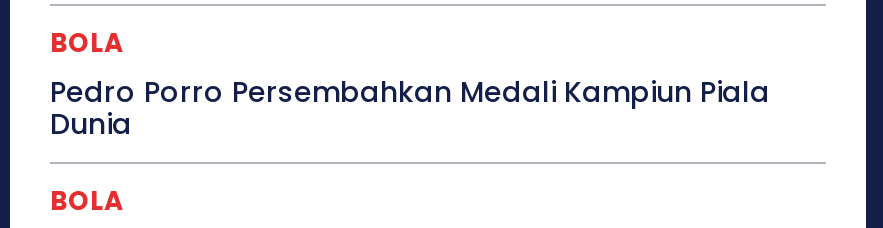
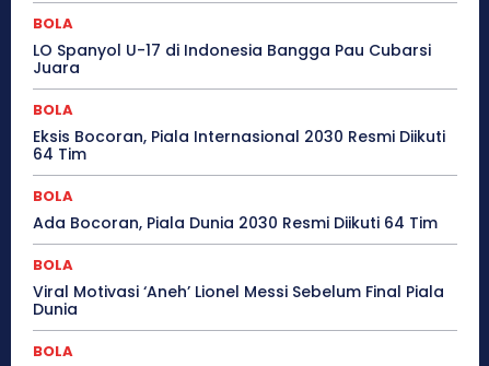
- Pedro Porro Persembahkan Medali Kampiun Piala
+ LO Spanyol U-17 di Indonesia Bangga Pau Cubarsi
+ Juara
+ BOLA
+ Eksis Bocoran, Piala Internasional 2030 Resmi Diikuti
+ 64 Tim
+ BOLA
+ Ada Bocoran, Piala Dunia 2030 Resmi Diikuti 64 Tim
+ BOLA
+ Viral Motivasi ‘Aneh’ Lionel Messi Sebelum Final Piala
